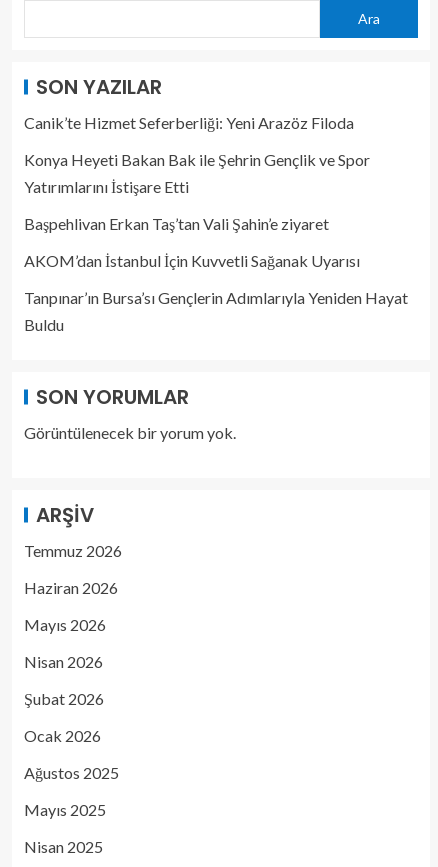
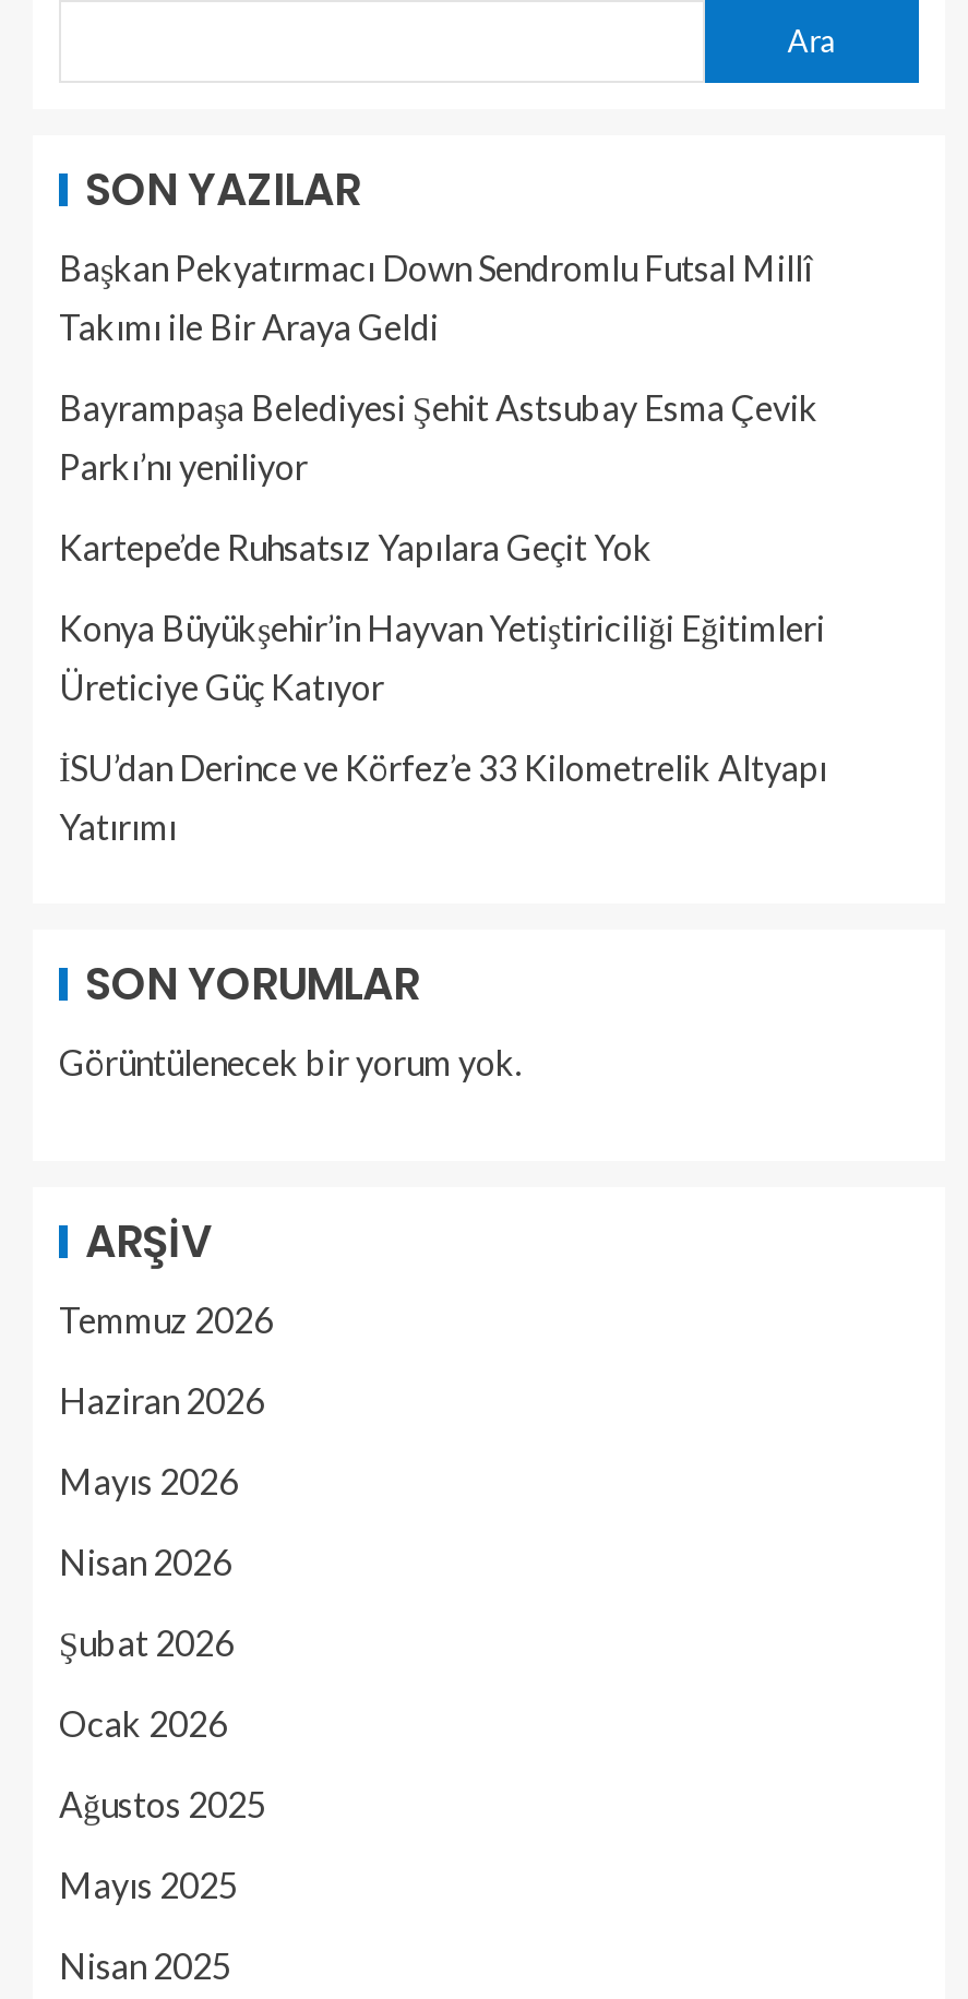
- Canik’te Hizmet Seferberliği: Yeni Arazöz Filoda
+ Başkan Pekyatırmacı Down Sendromlu Futsal Millî
+ Takımı ile Bir Araya Geldi

- Konya Heyeti Bakan Bak ile Şehrin Gençlik ve Spor
- Yatırımlarını İstişare Etti
+ Bayrampaşa Belediyesi Şehit Astsubay Esma Çevik
+ Parkı’nı yeniliyor

- Başpehlivan Erkan Taş’tan Vali Şahin’e ziyaret
+ Kartepe’de Ruhsatsız Yapılara Geçit Yok

- AKOM’dan İstanbul İçin Kuvvetli Sağanak Uyarısı
+ Konya Büyükşehir’in Hayvan Yetiştiriciliği Eğitimleri
+ Üreticiye Güç Katıyor

- Tanpınar’ın Bursa’sı Gençlerin Adımlarıyla Yeniden Hayat
- Buldu
+ İSU’dan Derince ve Körfez’e 33 Kilometrelik Altyapı
+ Yatırımı
